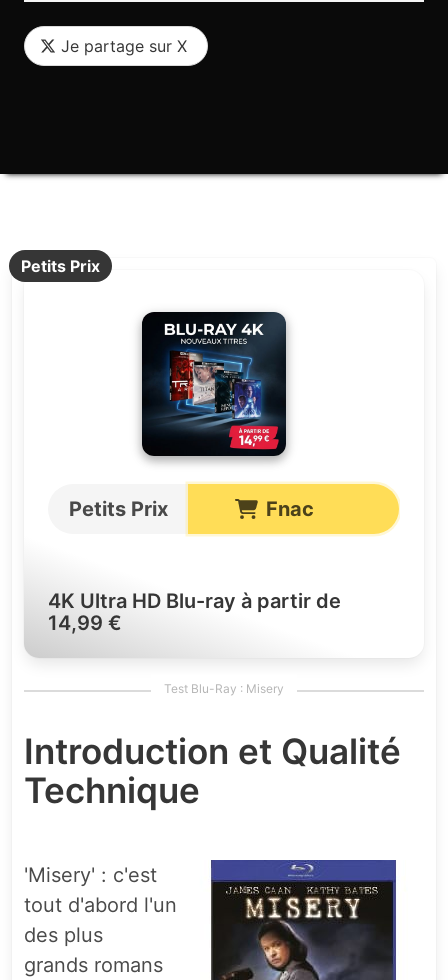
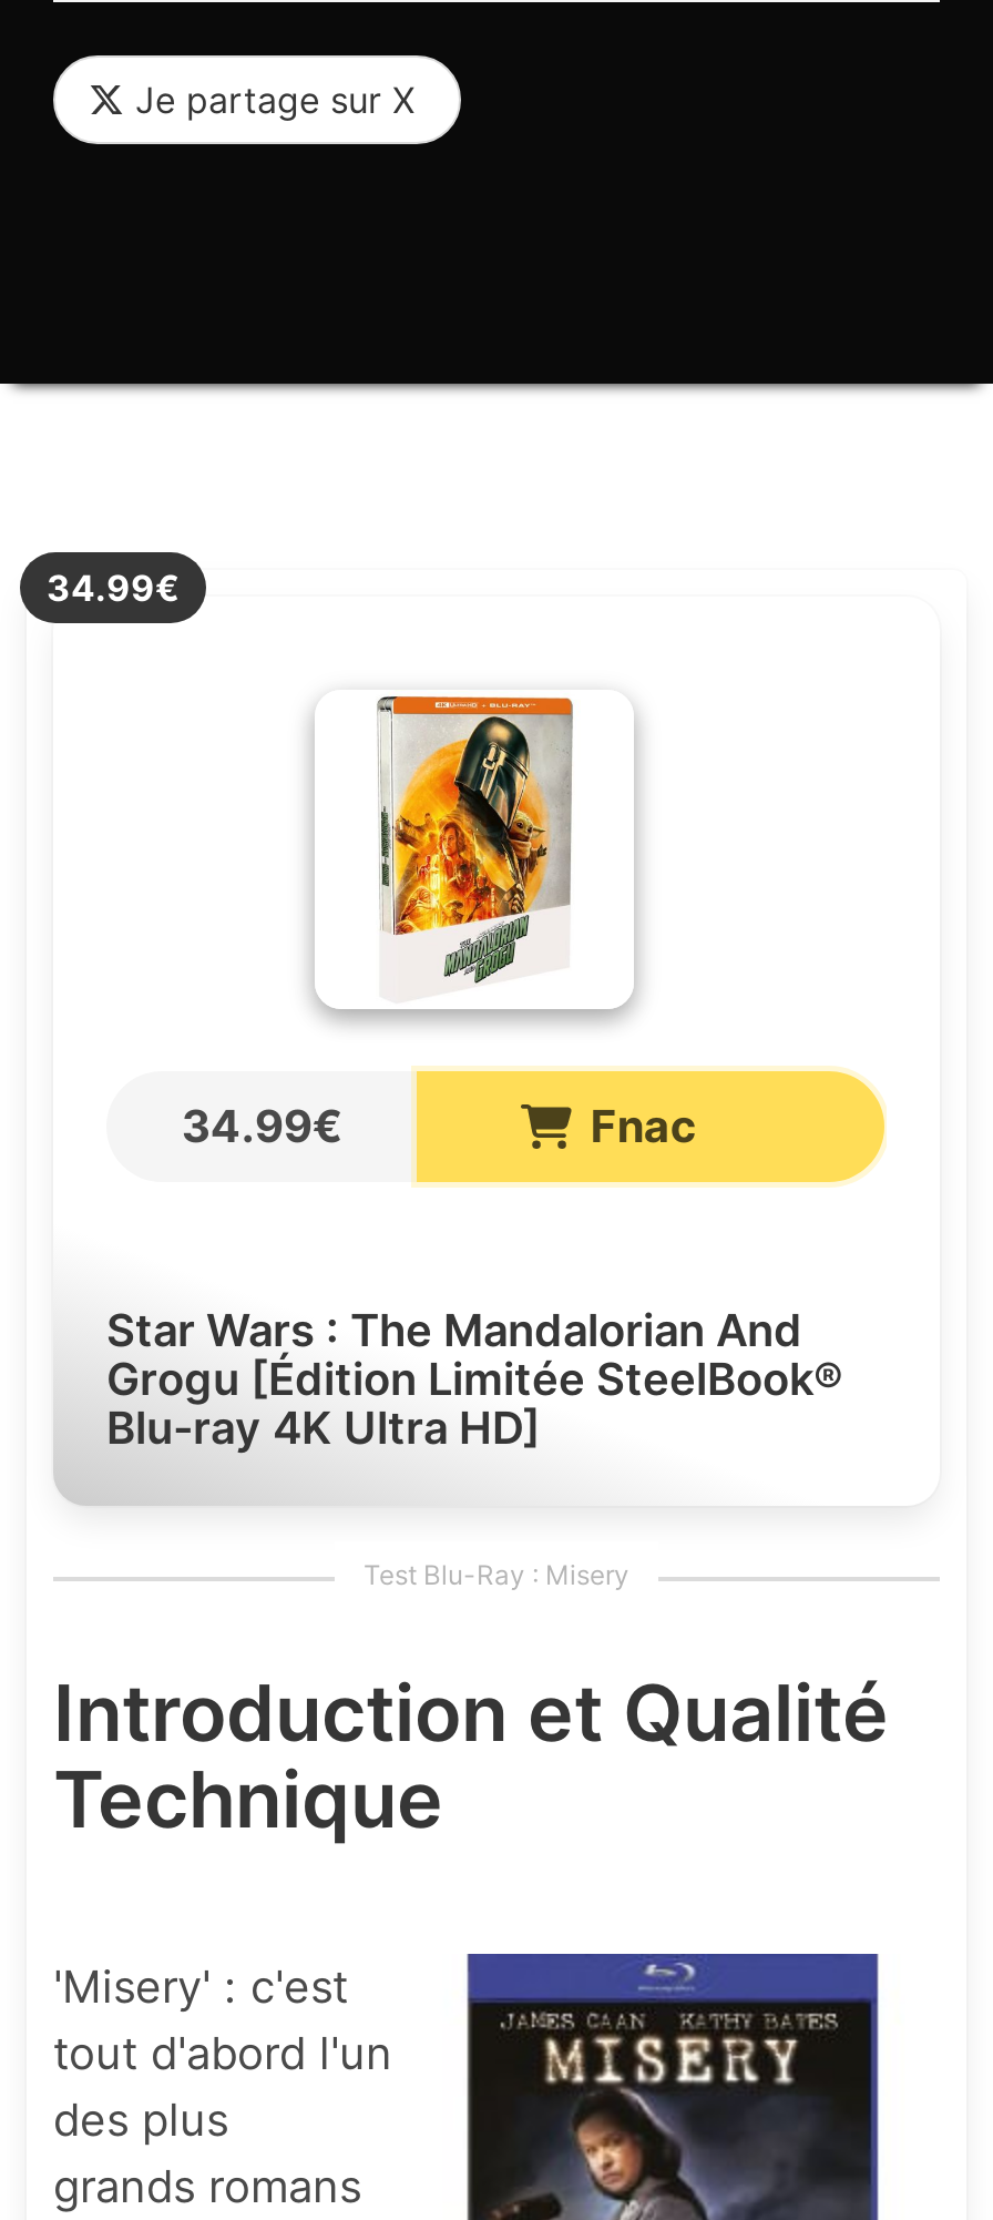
- Petits Prix
+ 34.99€

- [image]
+ [image]

- Petits Prix
+ 34.99€

- 4K Ultra HD Blu-ray à partir de
- 14,99 €
+ Star Wars : The Mandalorian And
+ Grogu [Édition Limitée SteelBook®
+ Blu-ray 4K Ultra HD]
